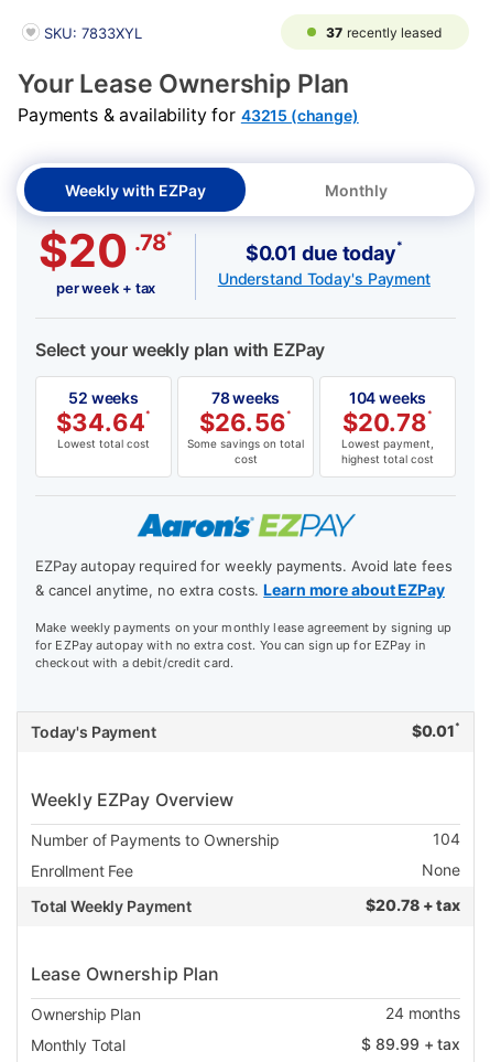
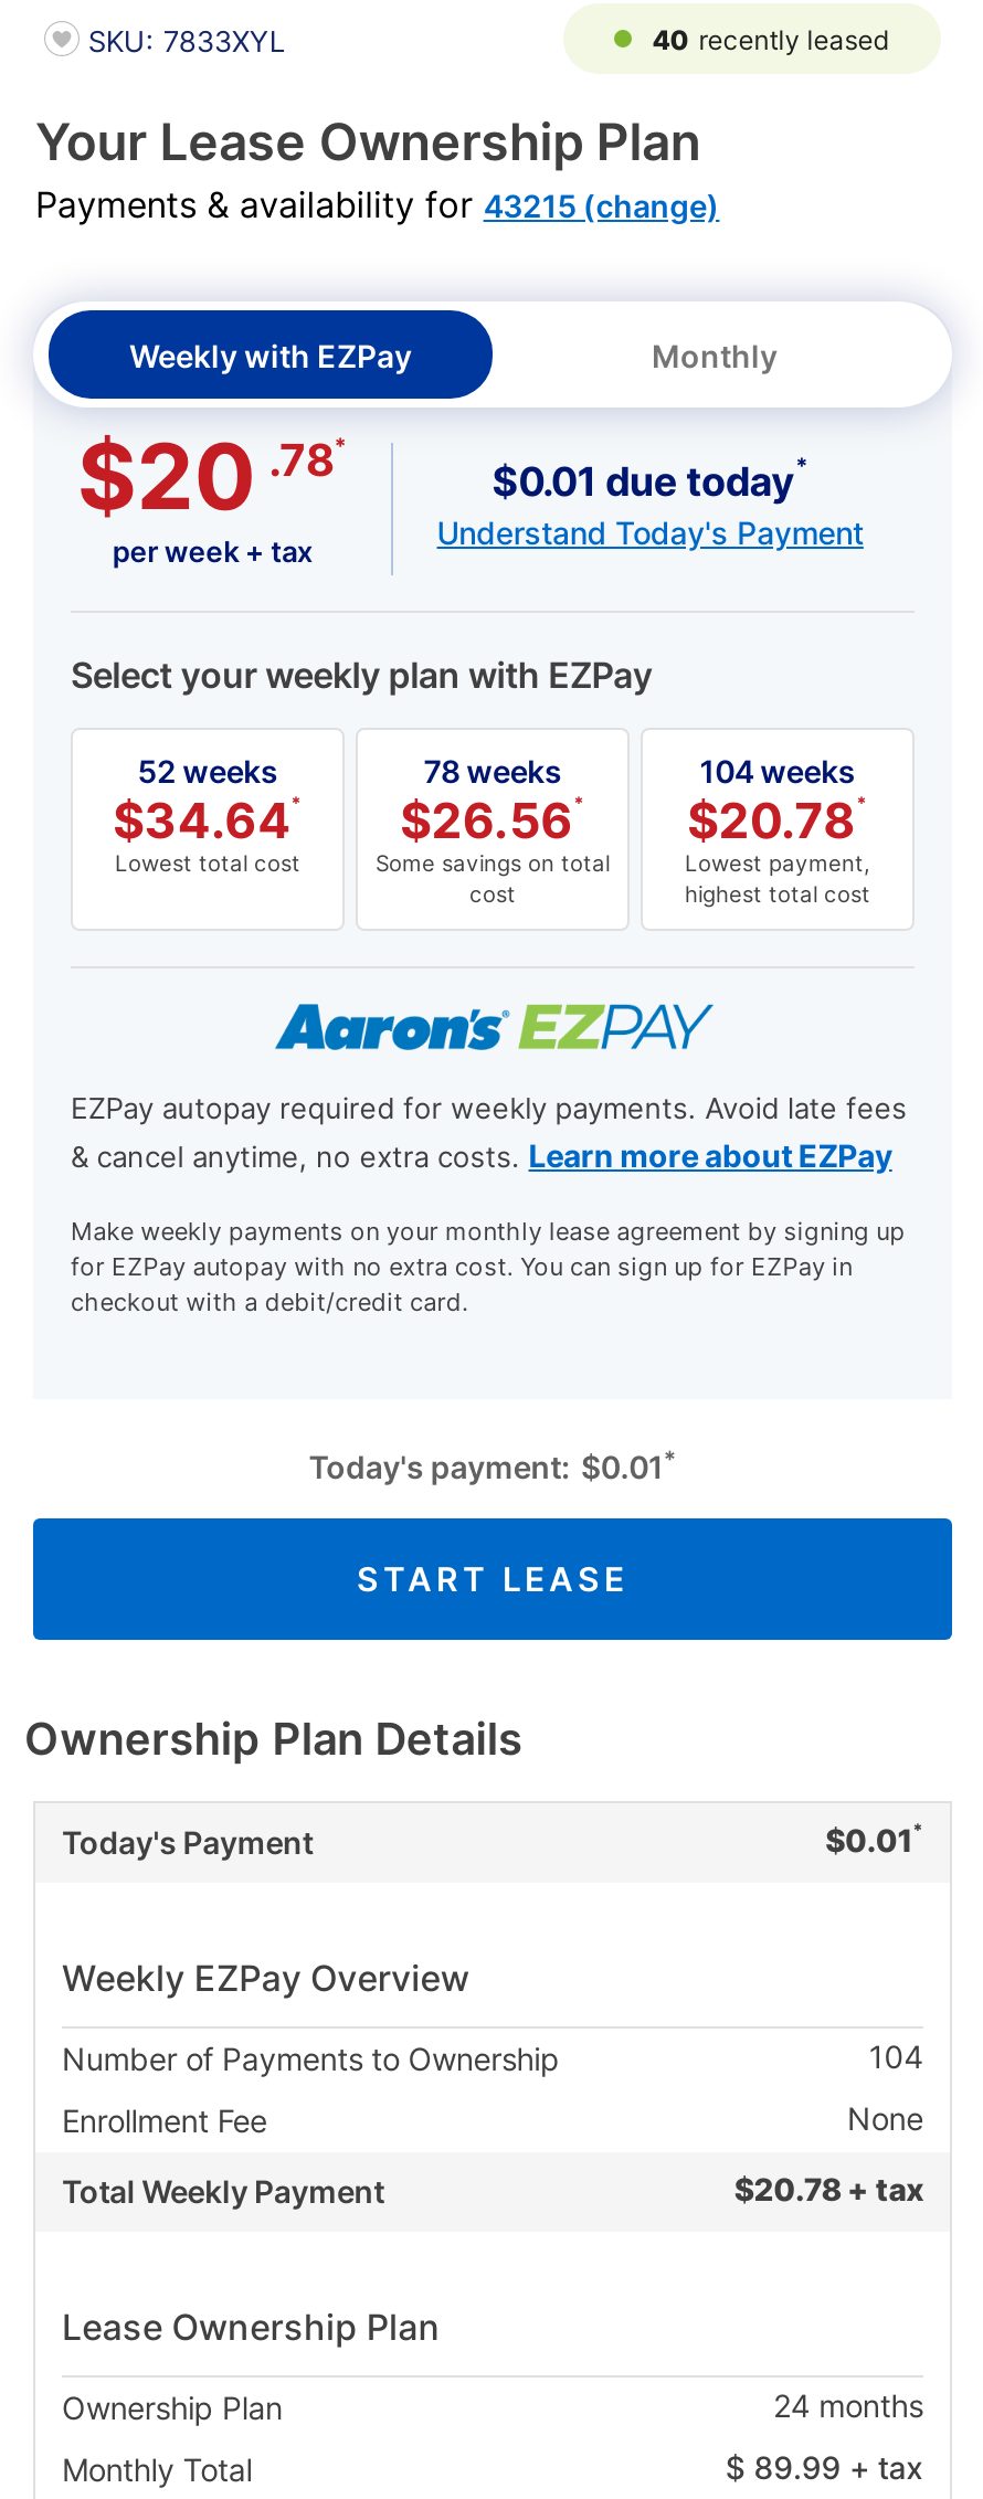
- 37 recently leased
+ 40 recently leased

+ Today's payment: $0.01*
+ START LEASE
+ Ownership Plan Details
